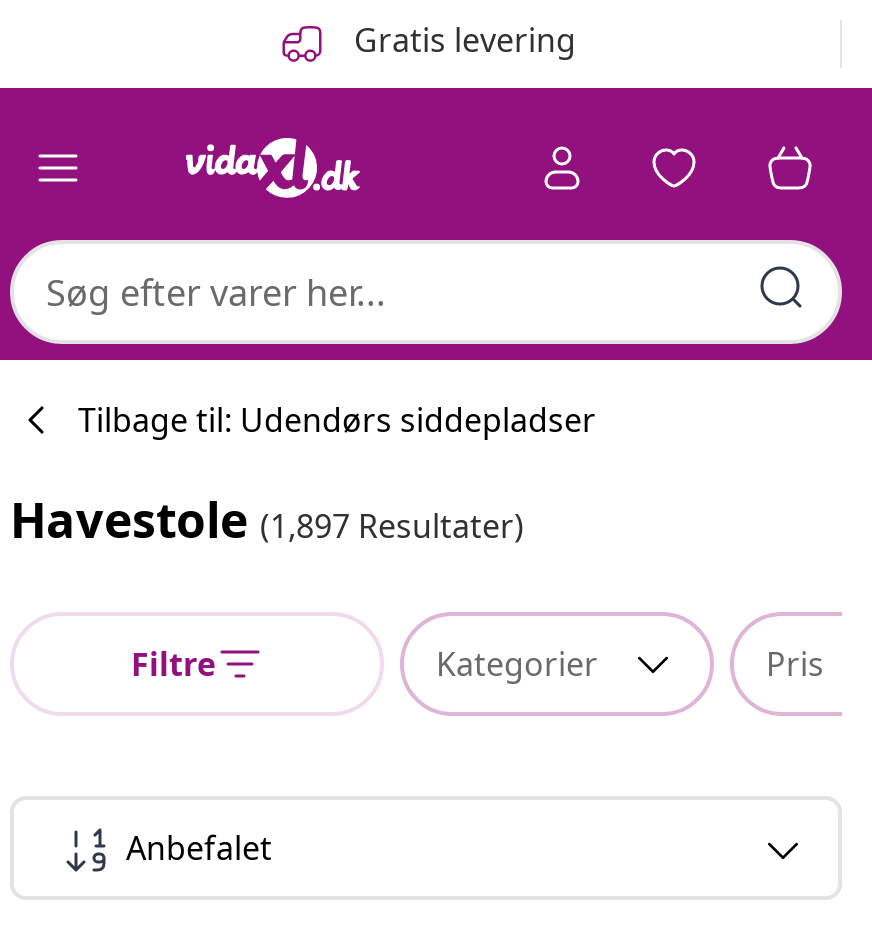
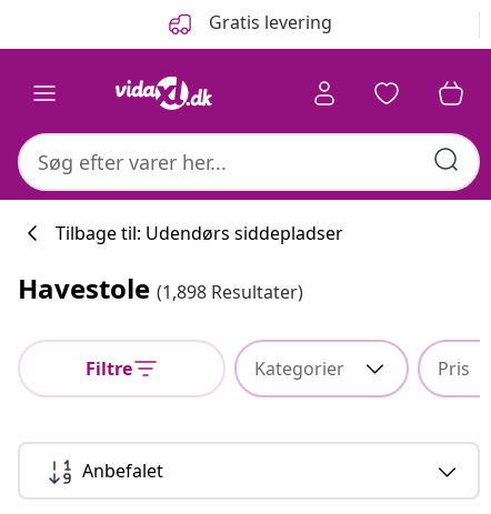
- Havestole (1,897 Resultater)
+ Havestole (1,898 Resultater)
